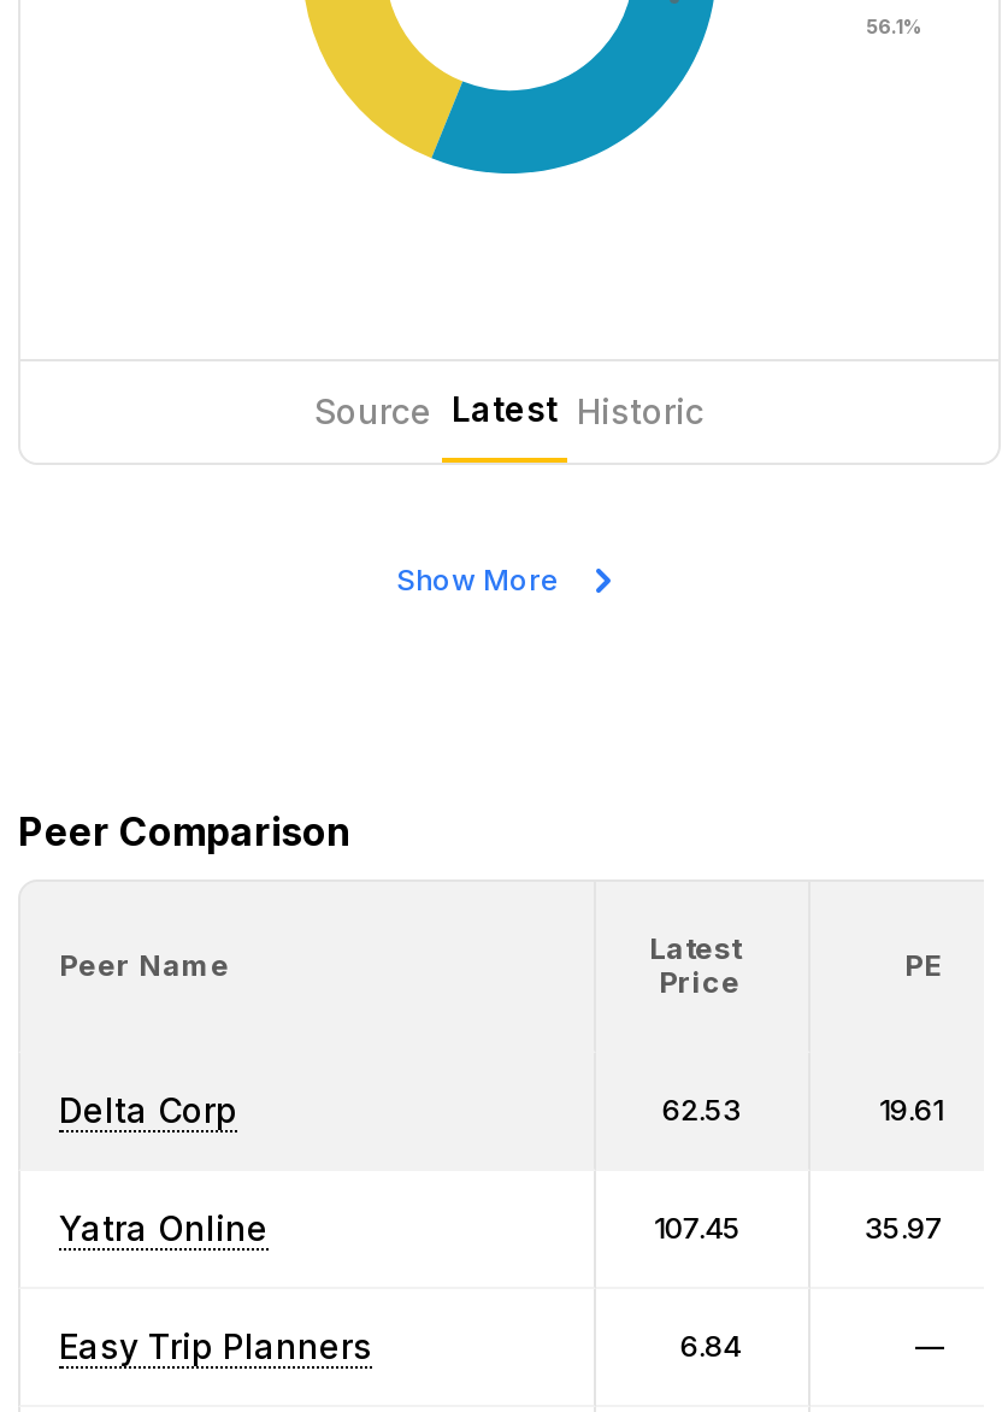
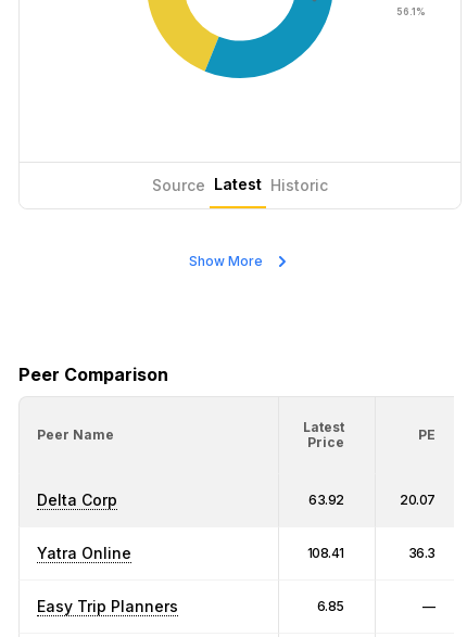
- 62.53
+ 63.92

- 19.61
+ 20.07

- 107.45
+ 108.41

- 35.97
+ 36.3

- 6.84
+ 6.85
